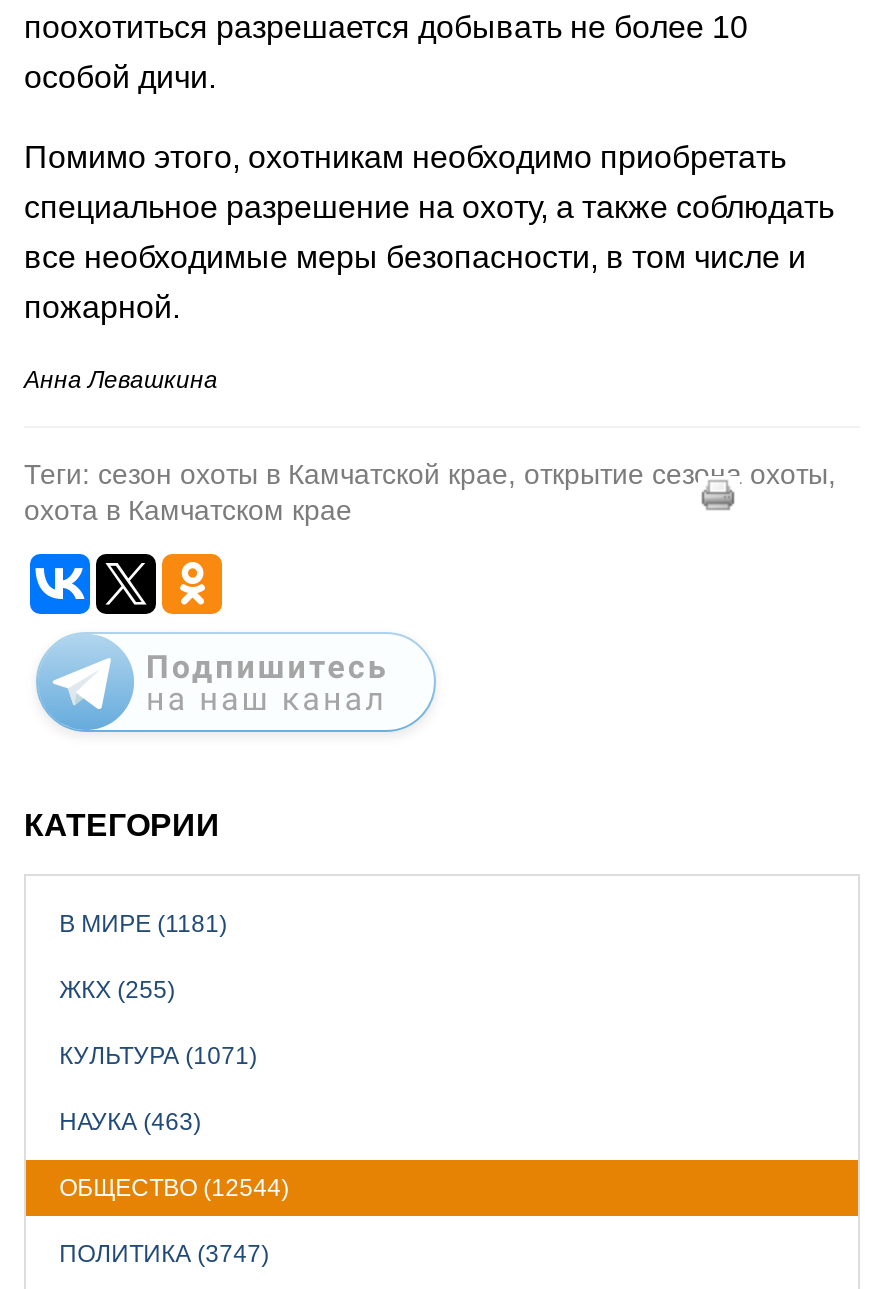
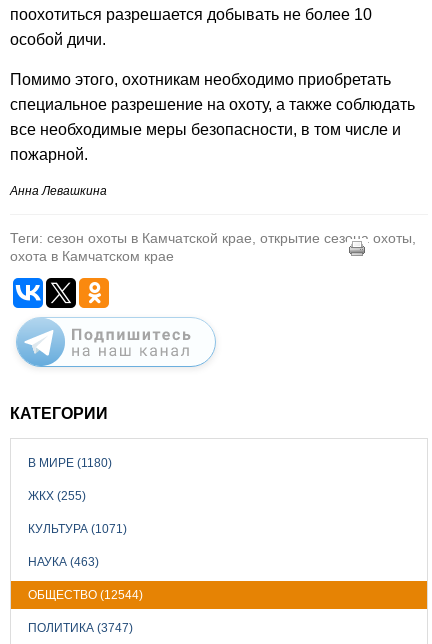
- В МИРЕ (1181)
+ В МИРЕ (1180)
